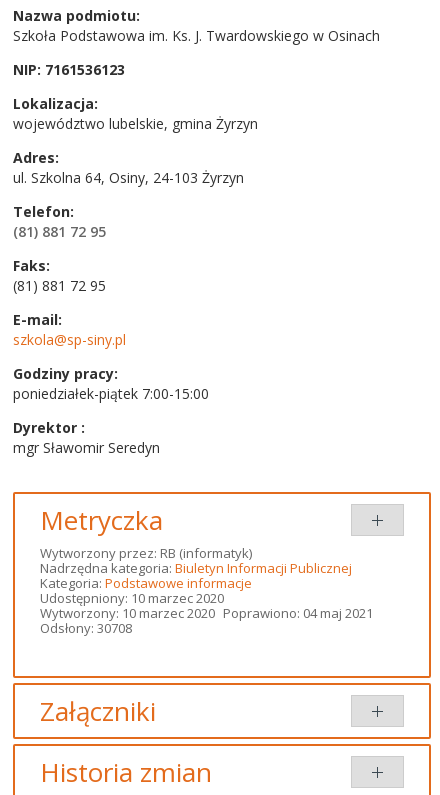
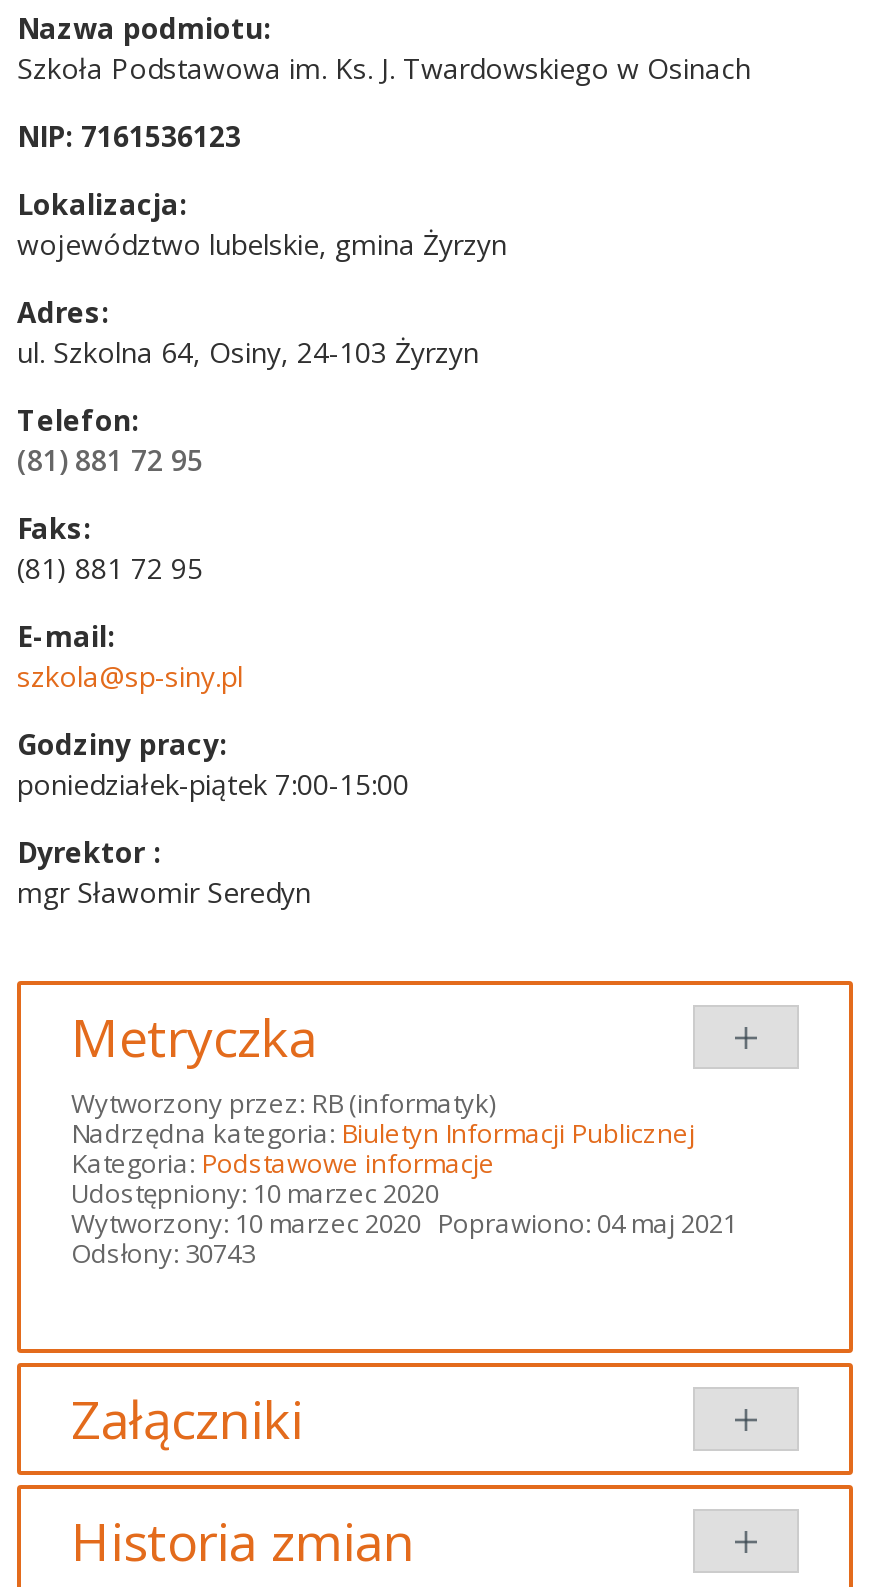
- Odsłony: 30708
+ Odsłony: 30743
